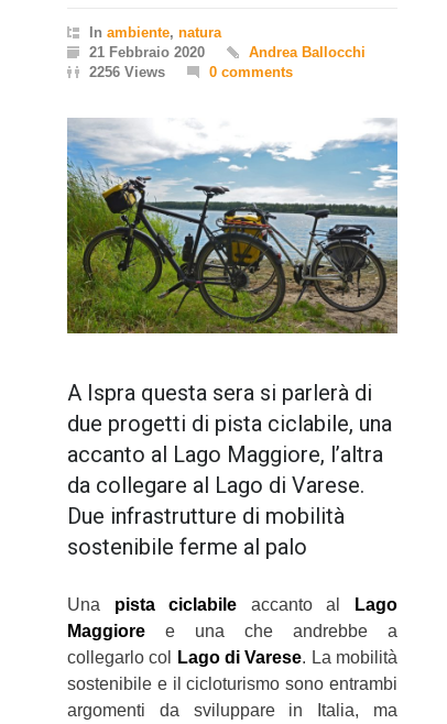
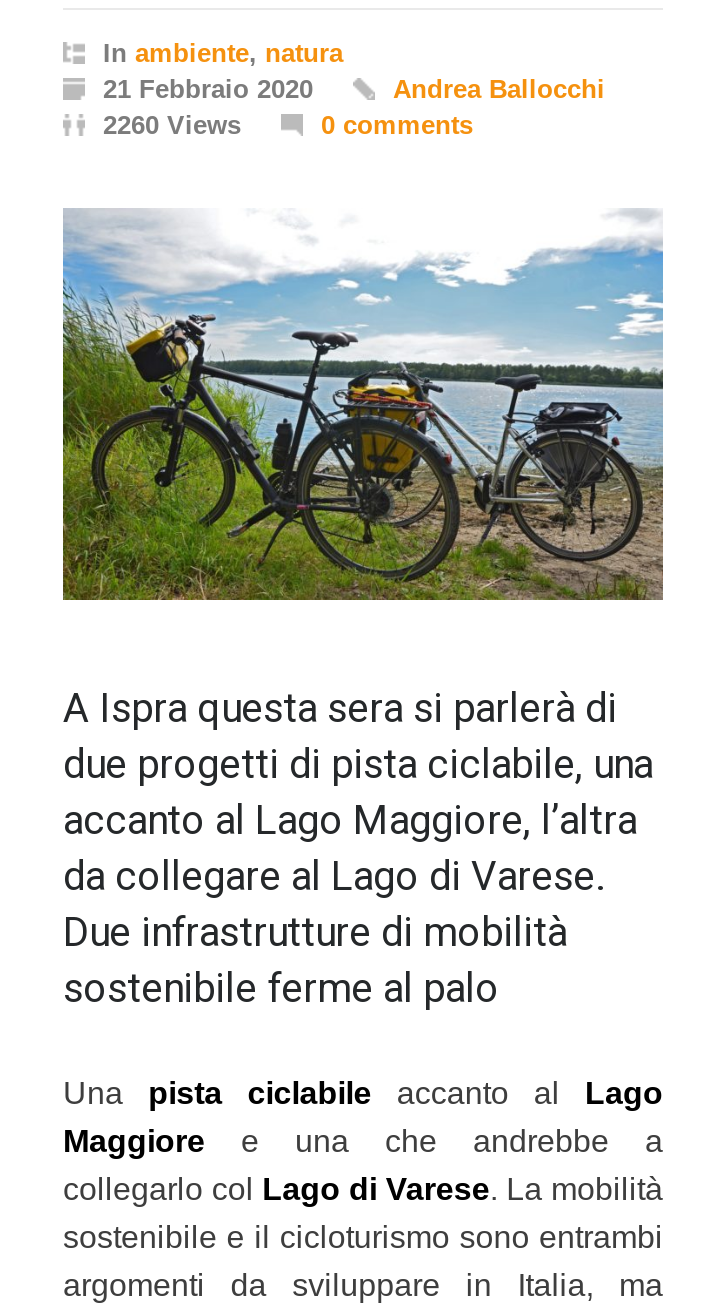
- 2256 Views
+ 2260 Views
